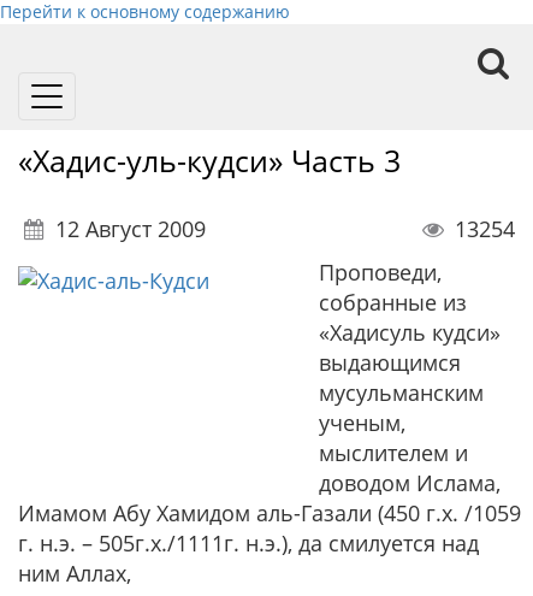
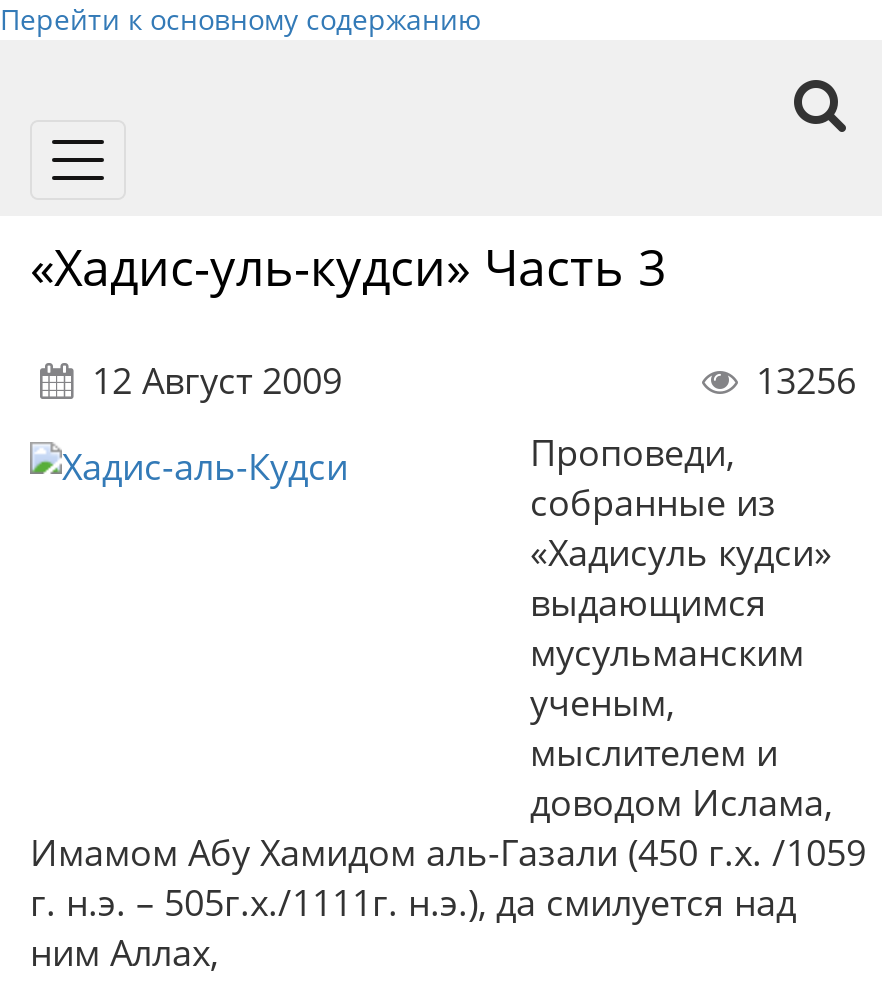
- 13254
+ 13256
